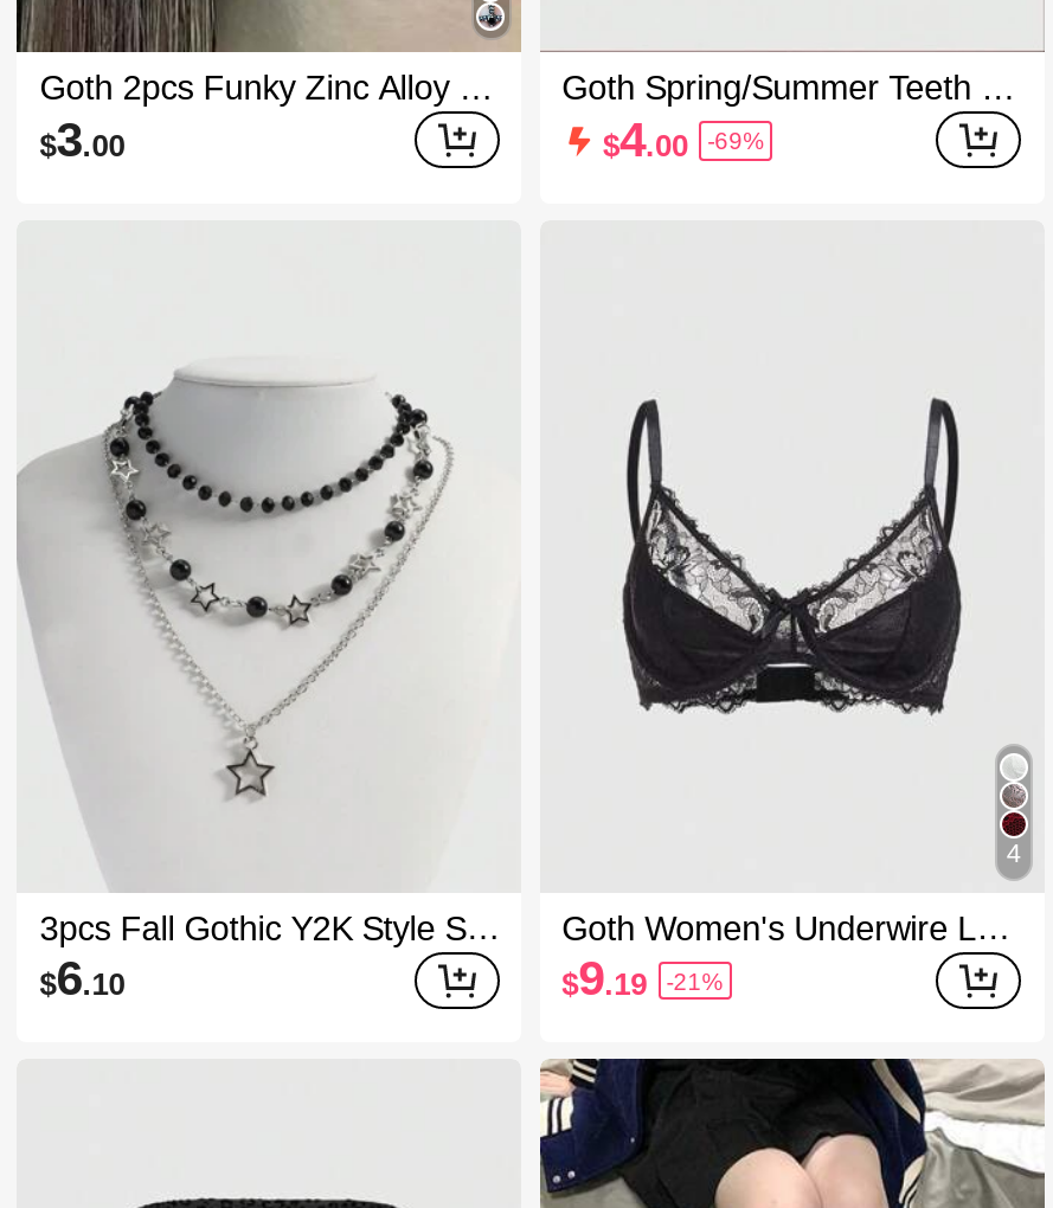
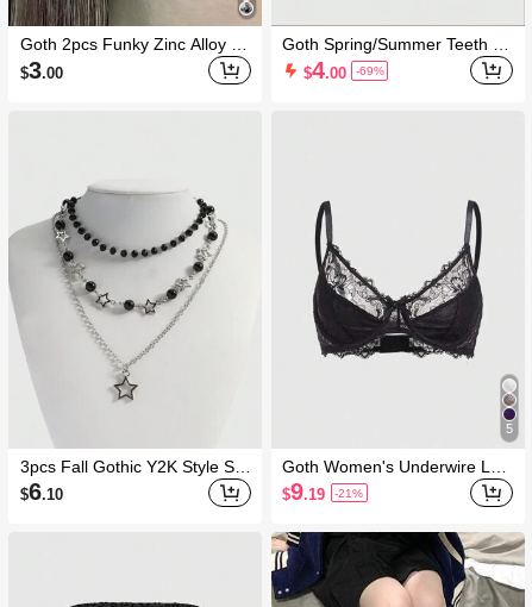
- 4
+ 5
